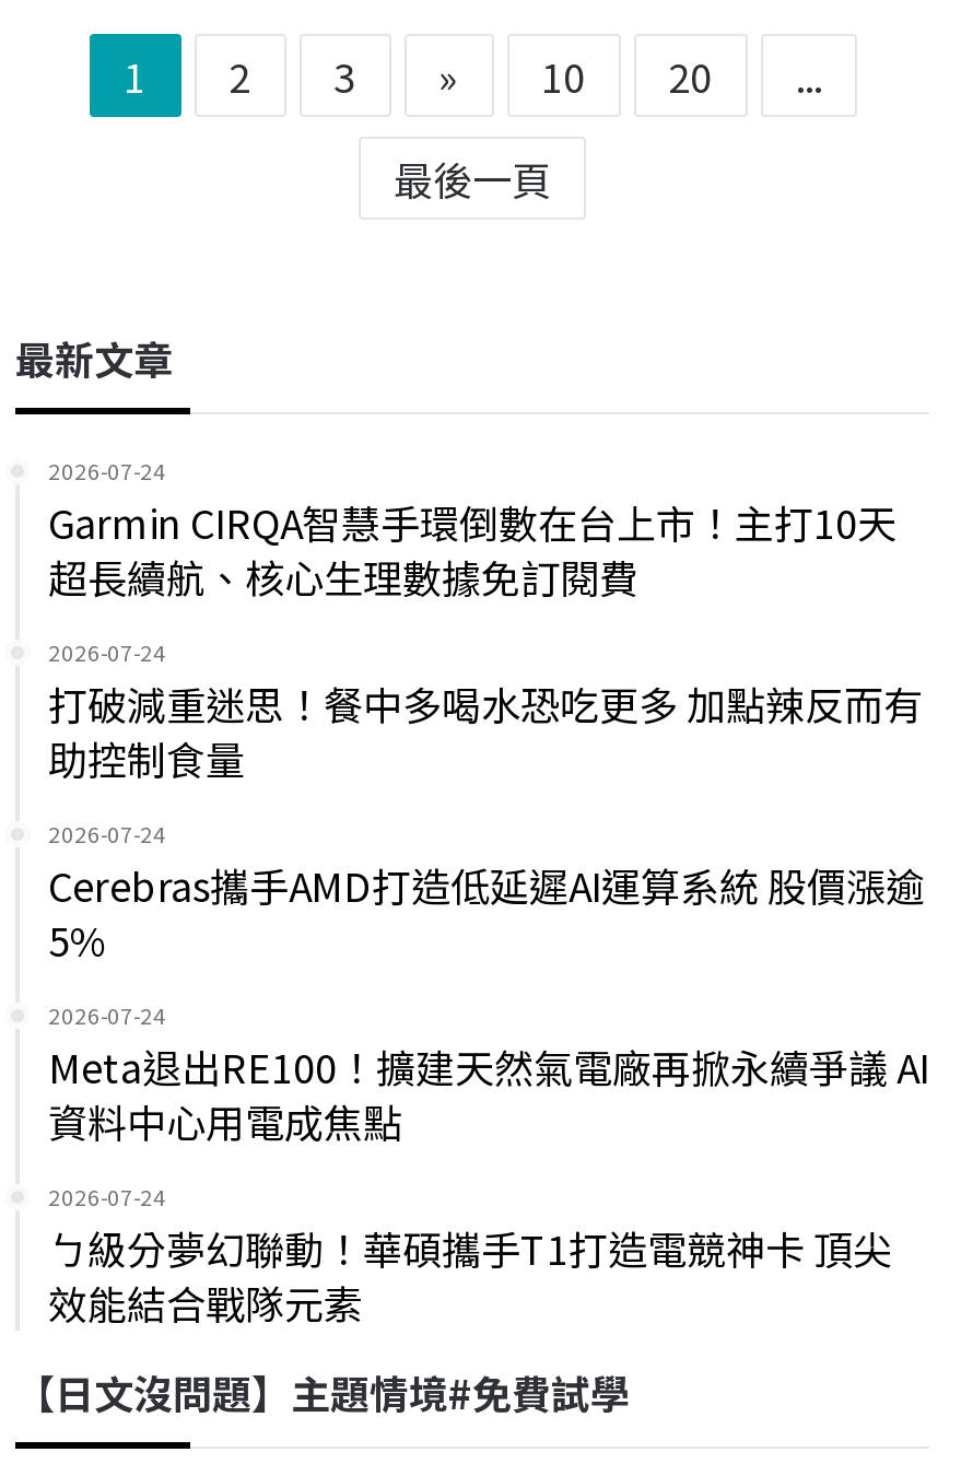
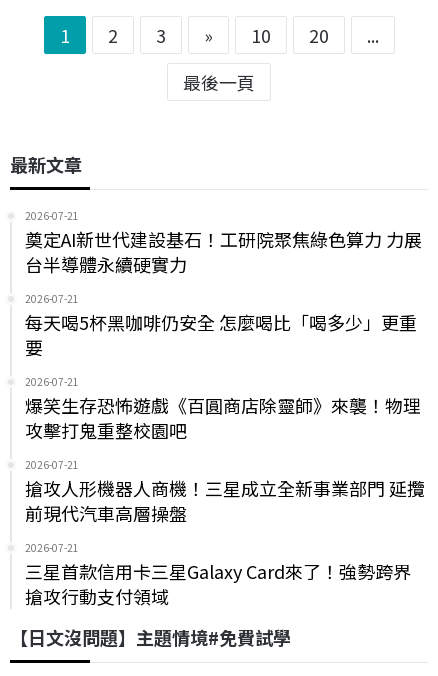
- 2026-07-24
- Garmin CIRQA智慧手環倒數在台上市！主打10天
- 超長續航、核心生理數據免訂閱費
+ 2026-07-21
+ 奠定AI新世代建設基石！工研院聚焦綠色算力 力展
+ 台半導體永續硬實力

- 2026-07-24
- 打破減重迷思！餐中多喝水恐吃更多 加點辣反而有
- 助控制食量
+ 2026-07-21
+ 每天喝5杯黑咖啡仍安全 怎麼喝比「喝多少」更重
+ 要

- 2026-07-24
- Cerebras攜手AMD打造低延遲AI運算系統 股價漲逾
- 5%
+ 2026-07-21
+ 爆笑生存恐怖遊戲《百圓商店除靈師》來襲！物理
+ 攻擊打鬼重整校園吧

- 2026-07-24
- Meta退出RE100！擴建天然氣電廠再掀永續爭議 AI
- 資料中心用電成焦點
+ 2026-07-21
+ 搶攻人形機器人商機！三星成立全新事業部門 延攬
+ 前現代汽車高層操盤

- 2026-07-24
- ㄅ級分夢幻聯動！華碩攜手T1打造電競神卡 頂尖
- 效能結合戰隊元素
+ 2026-07-21
+ 三星首款信用卡三星Galaxy Card來了！強勢跨界
+ 搶攻行動支付領域
